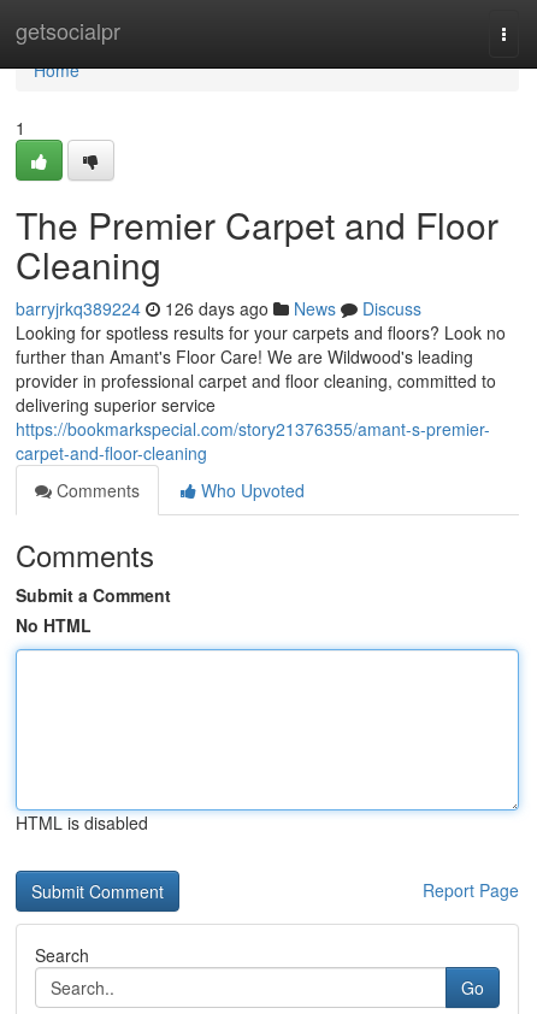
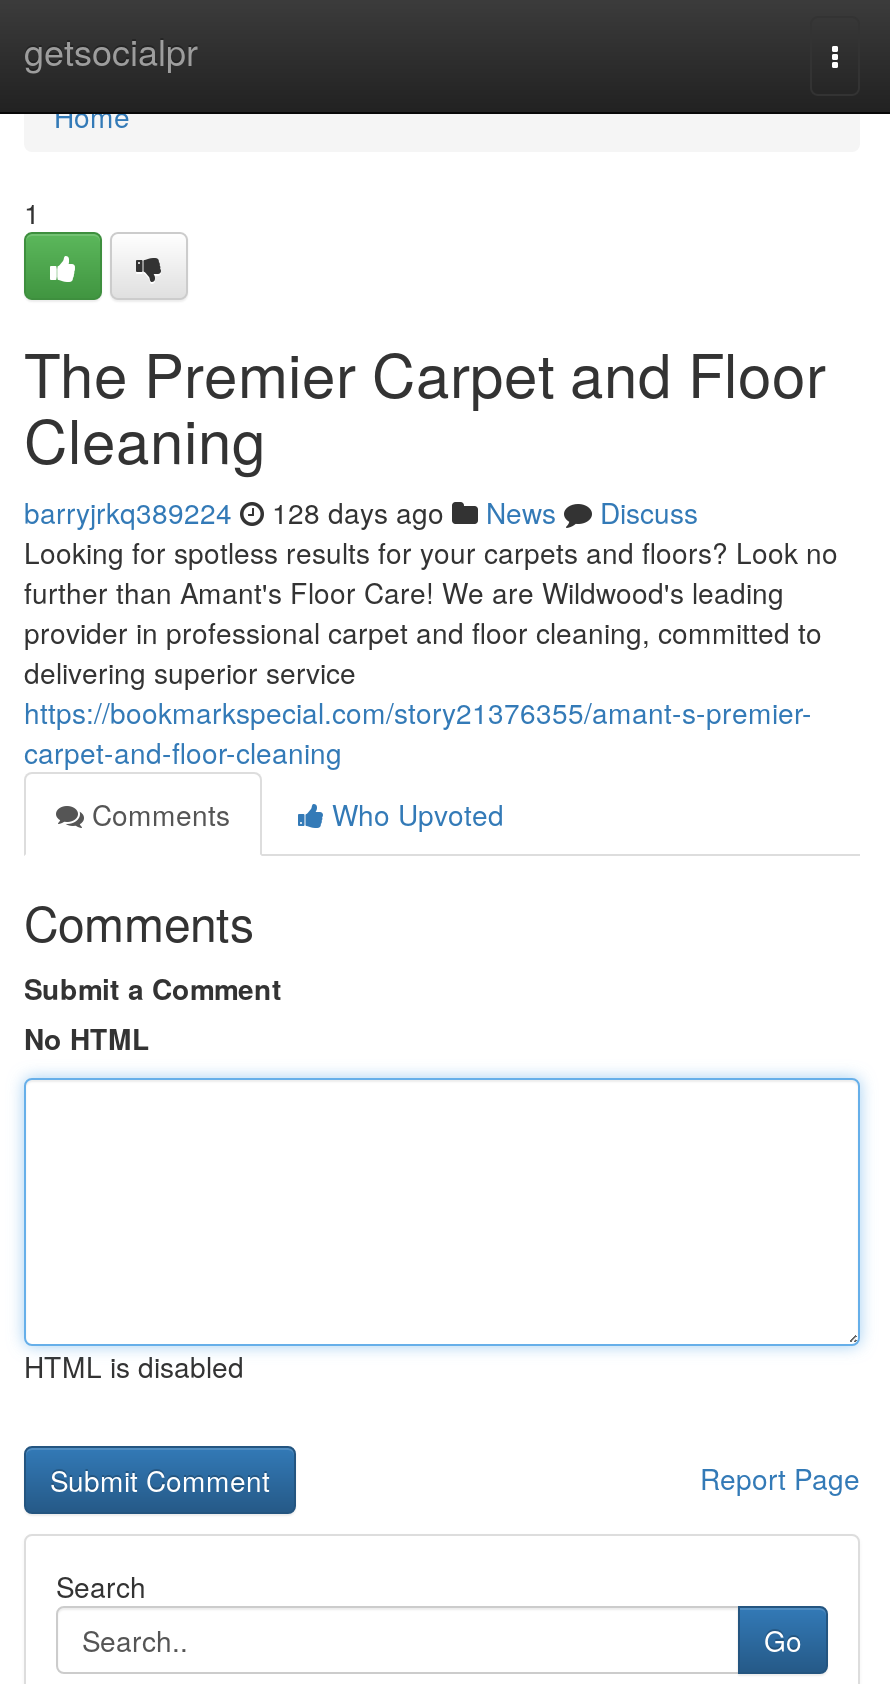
- barryjrkq389224 126 days ago News Discuss
+ barryjrkq389224 128 days ago News Discuss
